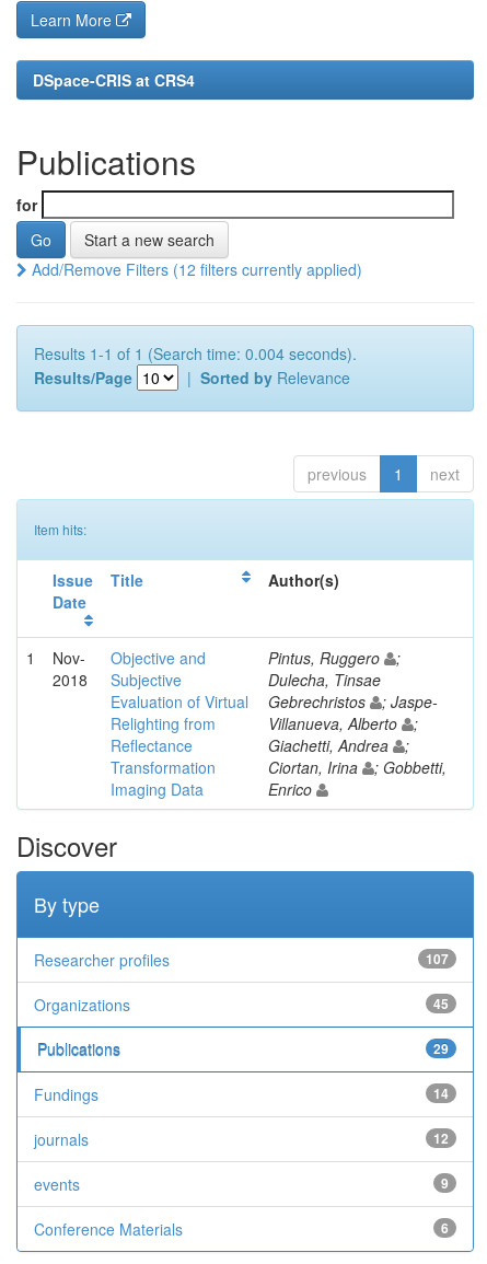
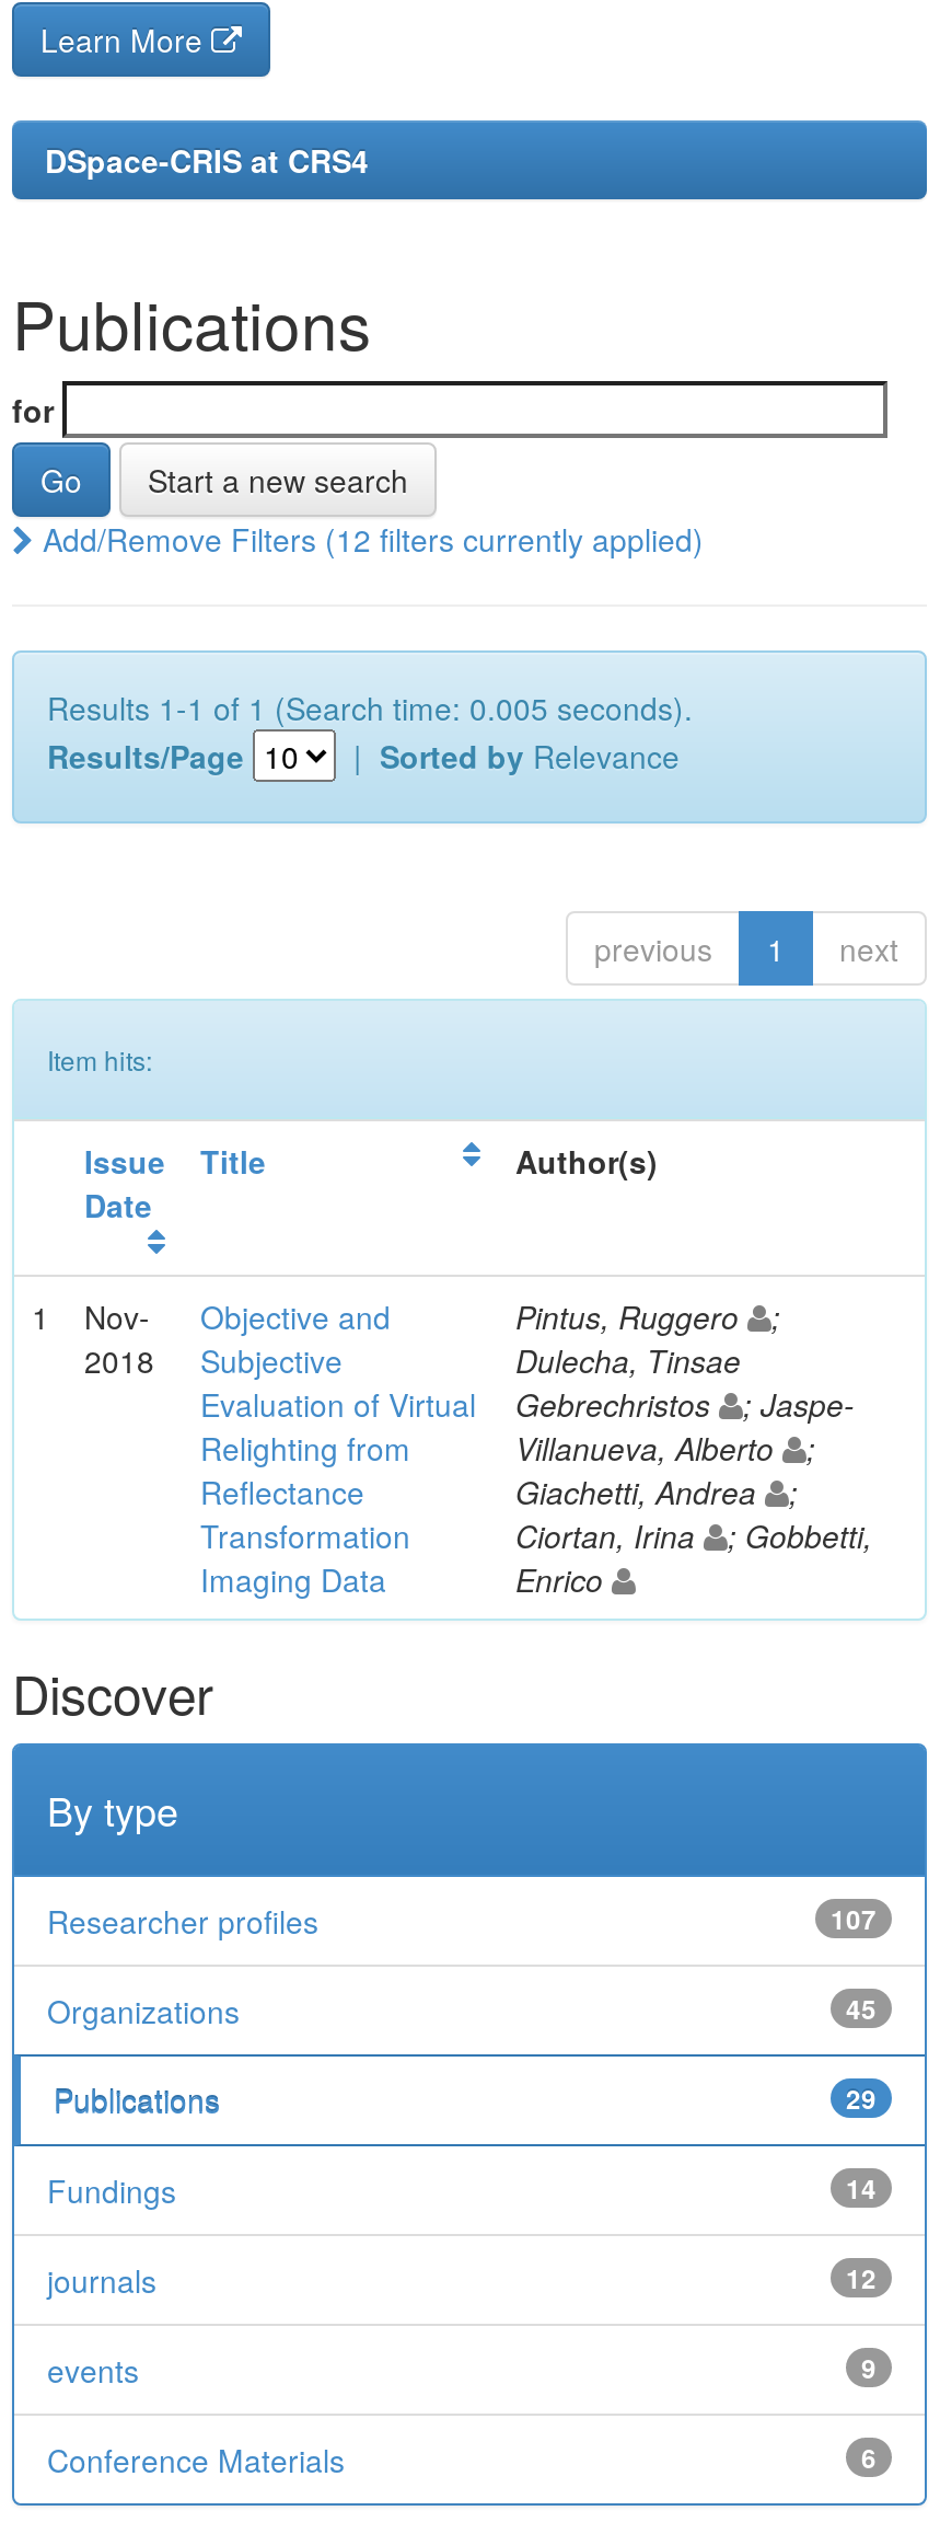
- Results 1-1 of 1 (Search time: 0.004 seconds).
+ Results 1-1 of 1 (Search time: 0.005 seconds).
